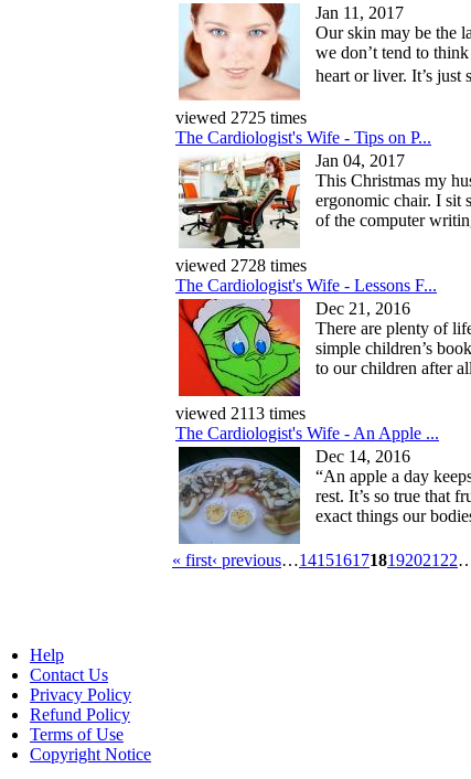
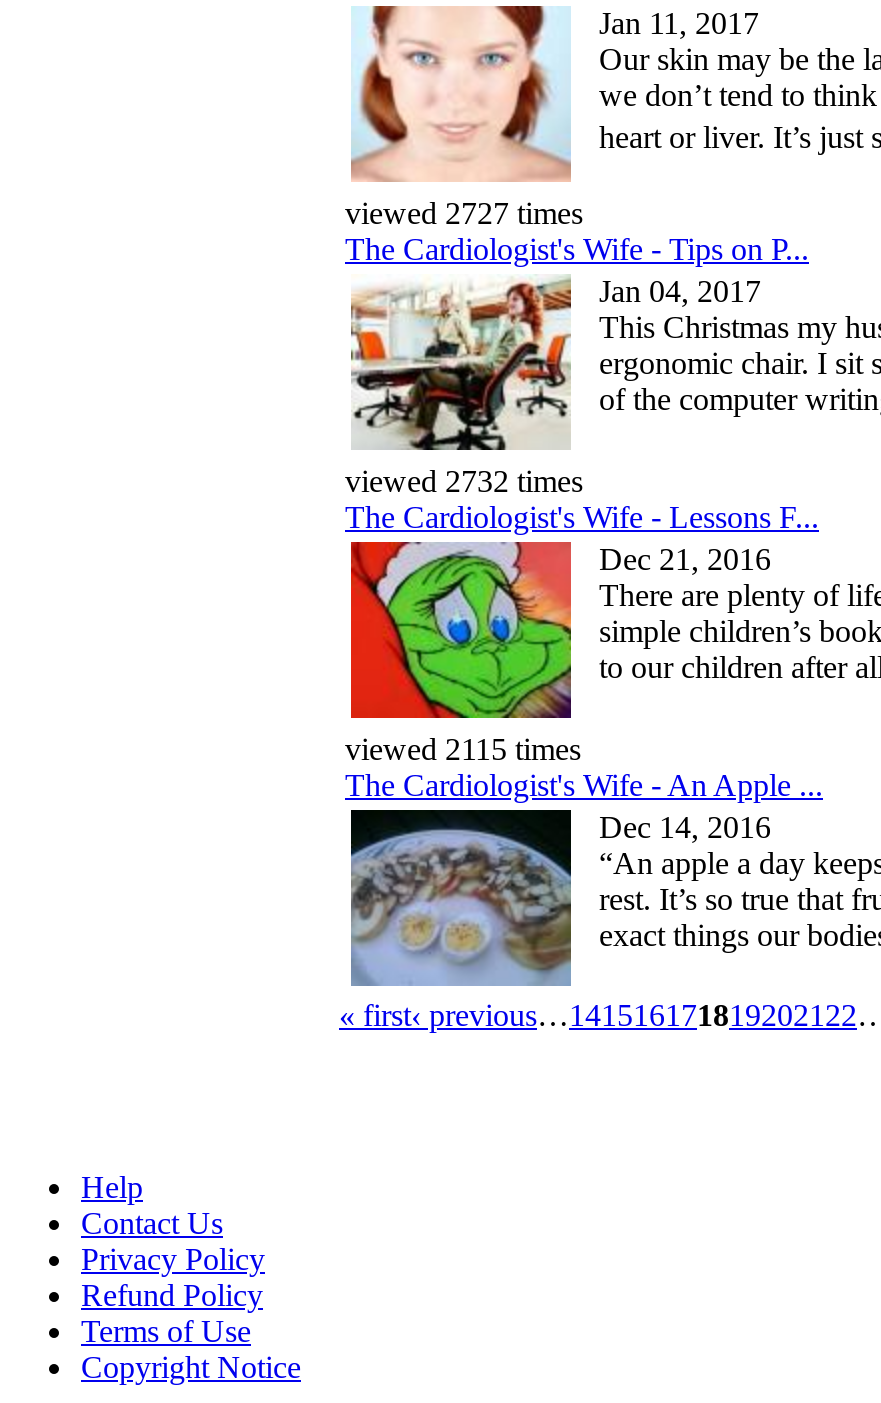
- viewed 2725 times
+ viewed 2727 times

- viewed 2728 times
+ viewed 2732 times

- viewed 2113 times
+ viewed 2115 times
